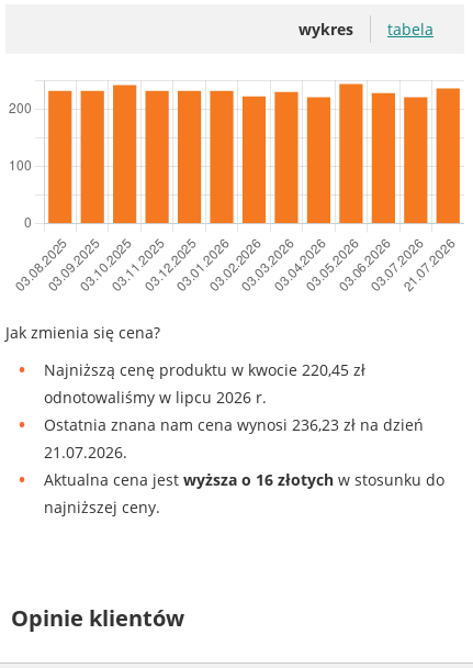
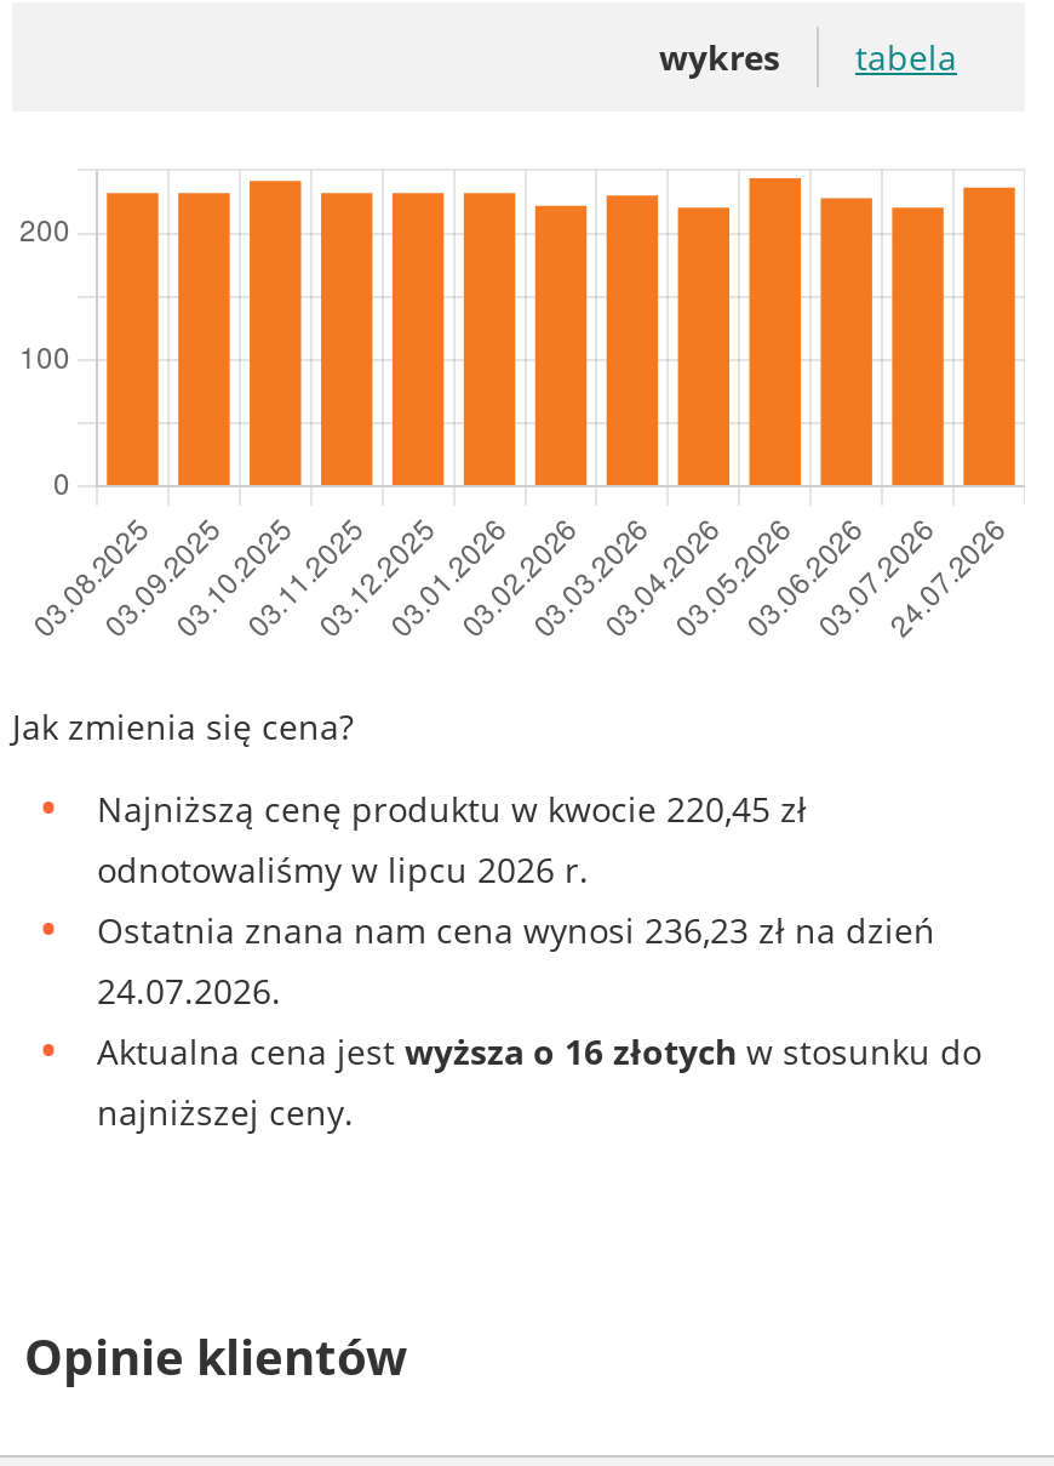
- 21.07.2026.
+ 24.07.2026.
